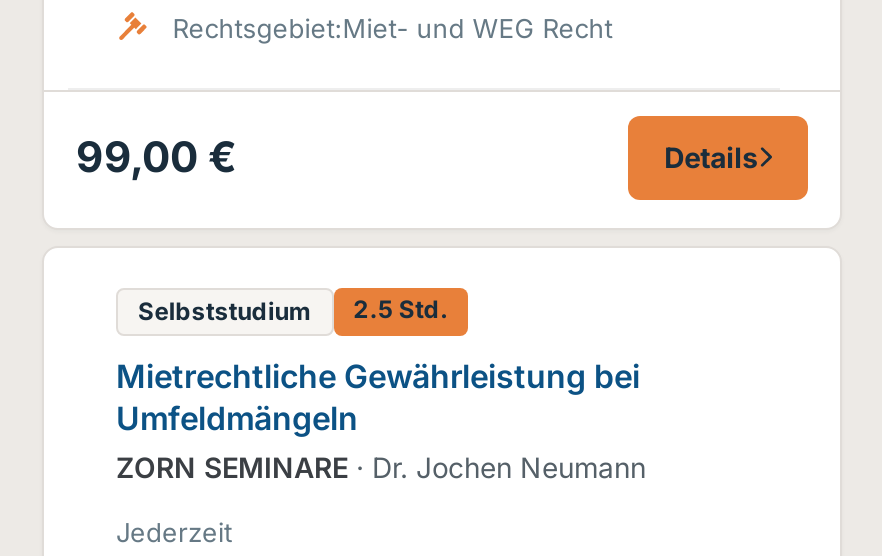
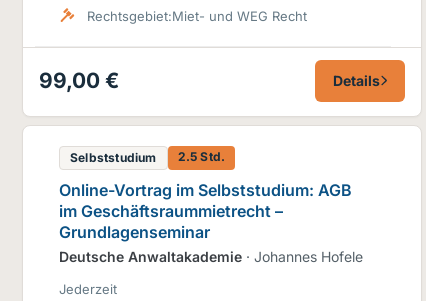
- Mietrechtliche Gewährleistung bei
- Umfeldmängeln
- ZORN SEMINARE · Dr. Jochen Neumann
+ Online-Vortrag im Selbststudium: AGB
+ im Geschäftsraummietrecht –
+ Grundlagenseminar
+ Deutsche Anwaltakademie · Johannes Hofele
